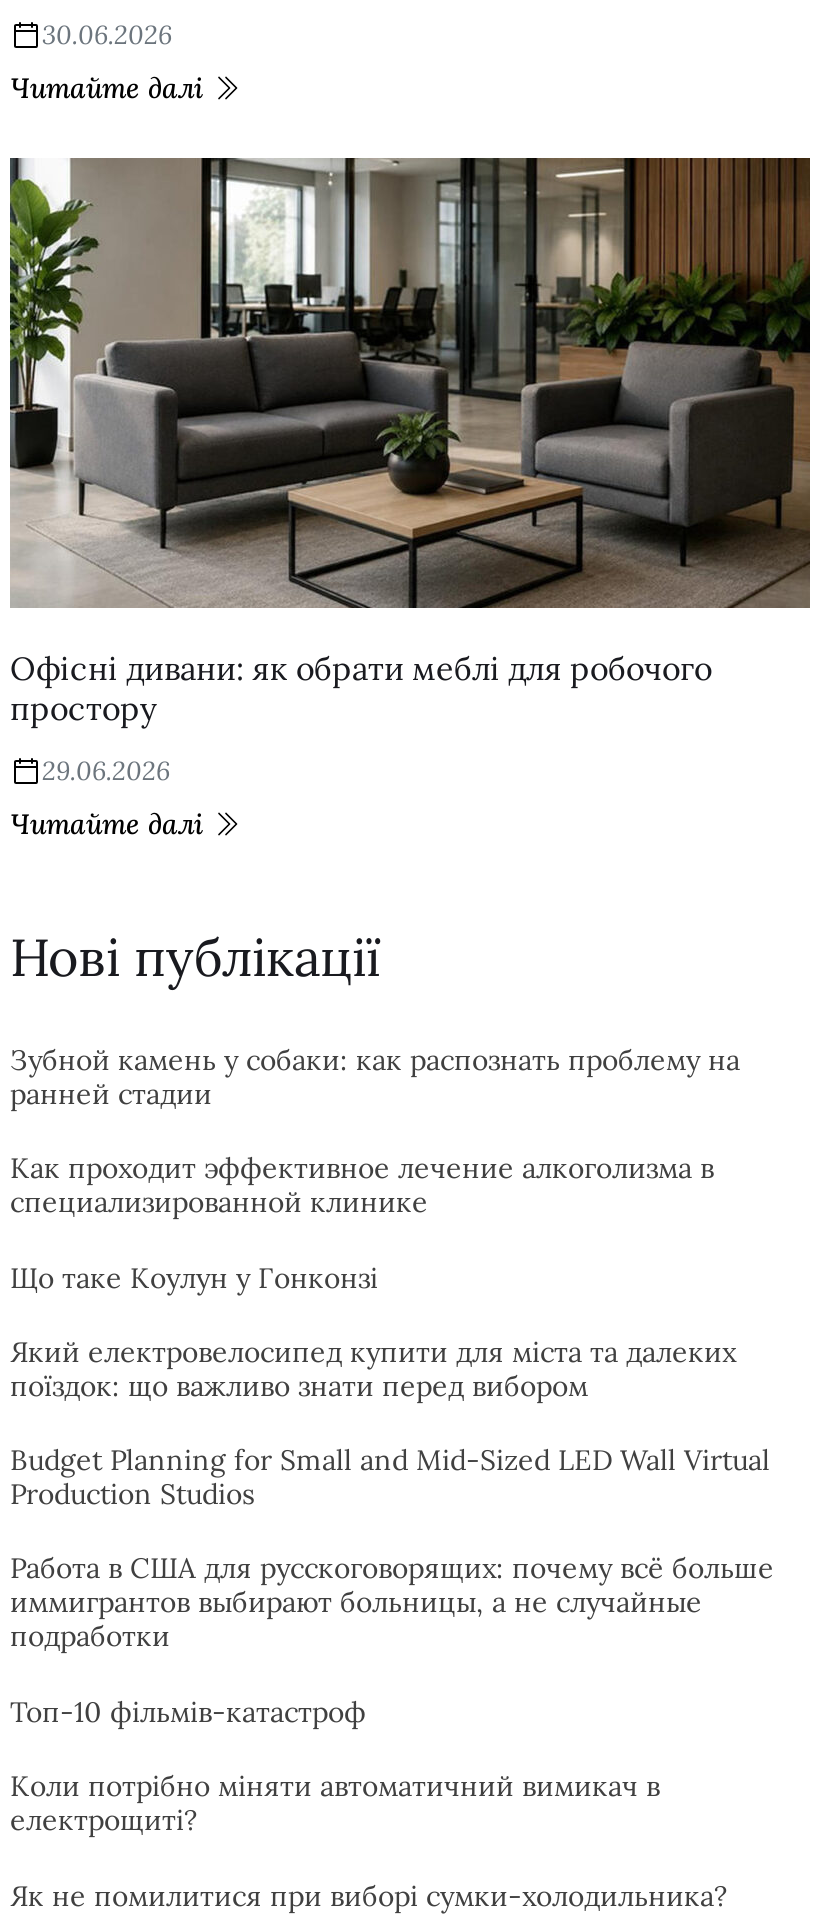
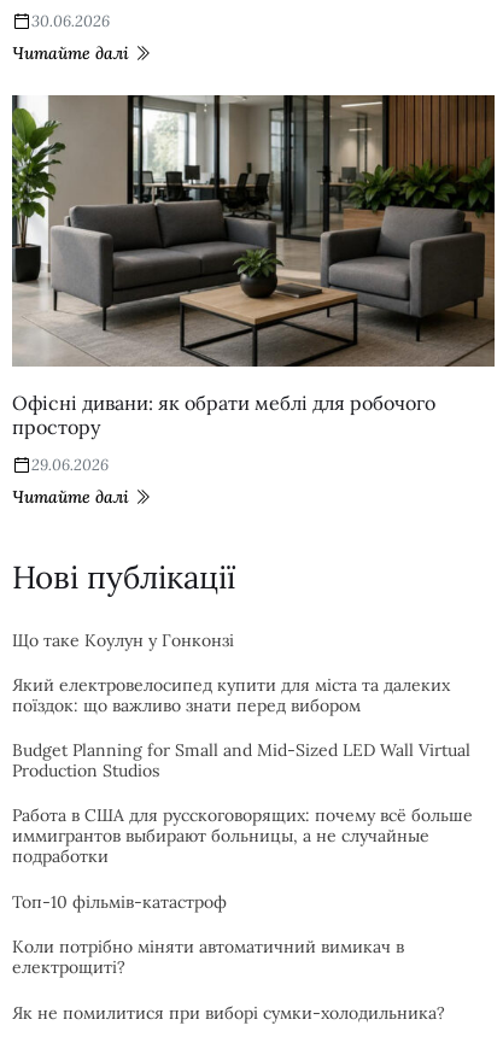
- Зубной камень у собаки: как распознать проблему на
- ранней стадии
- Как проходит эффективное лечение алкоголизма в
- специализированной клинике
